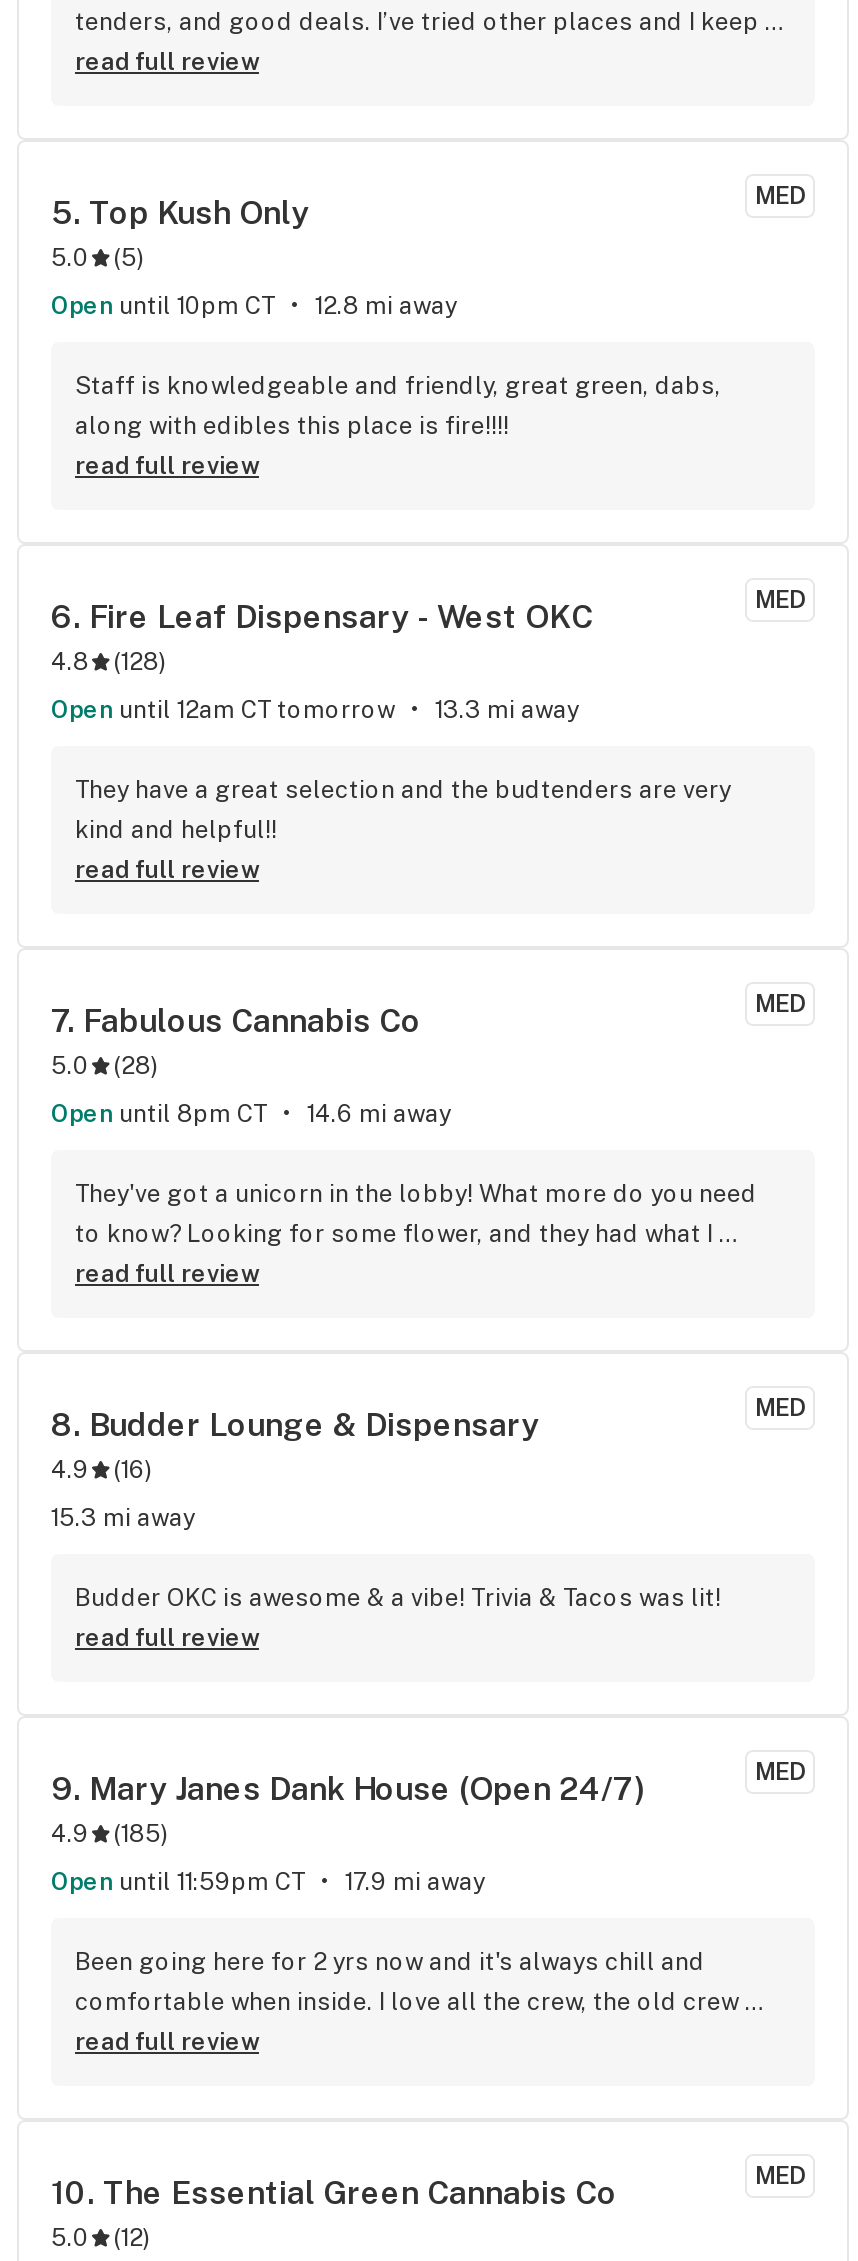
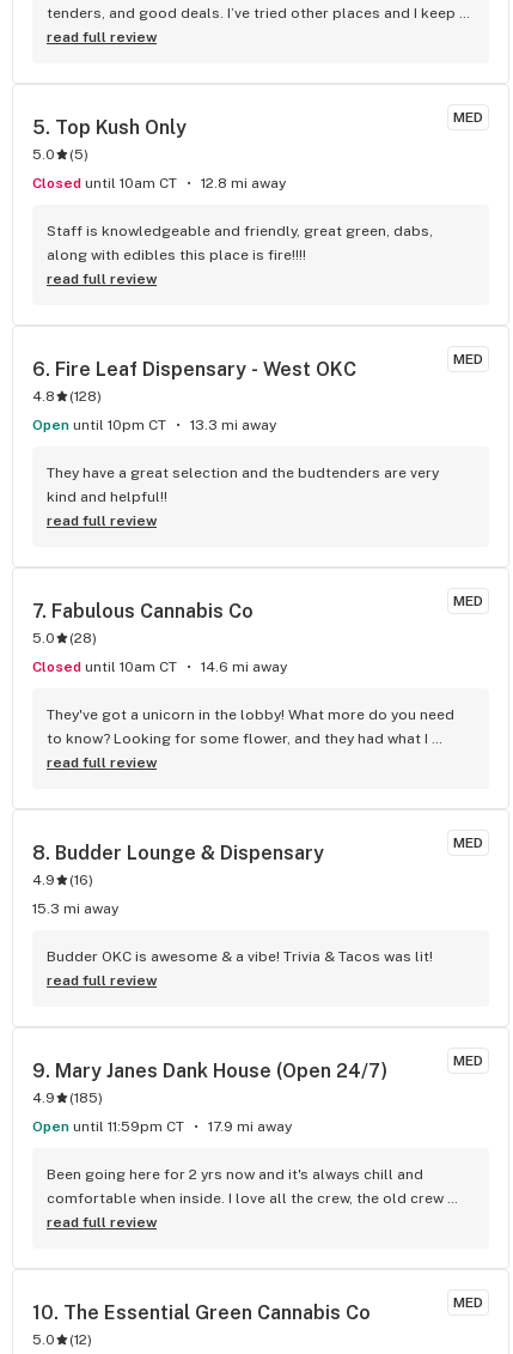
moved down: Open until 10pm CT

+ Closed until 10am CT

- Open until 12am CT tomorrow

- Open until 8pm CT
+ Closed until 10am CT
